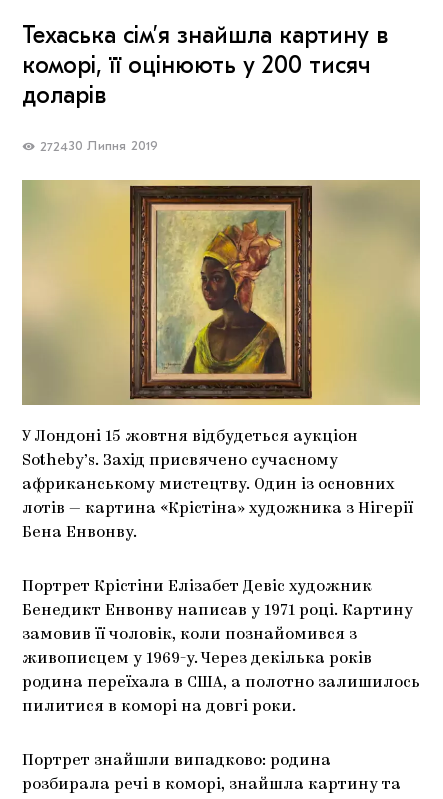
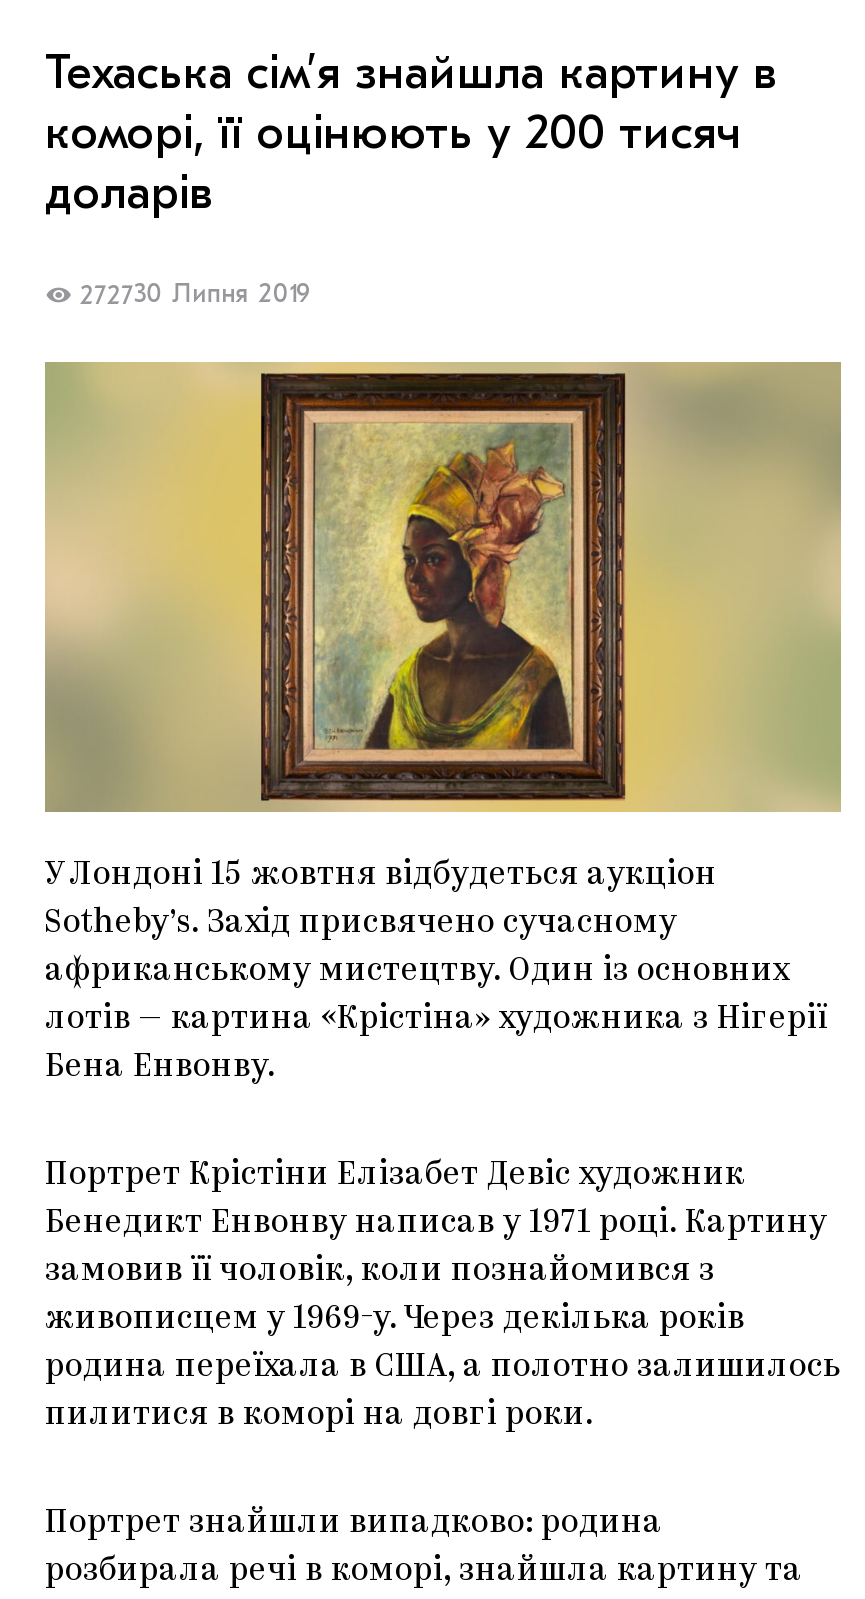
- 272430 Липня 2019
+ 272730 Липня 2019
